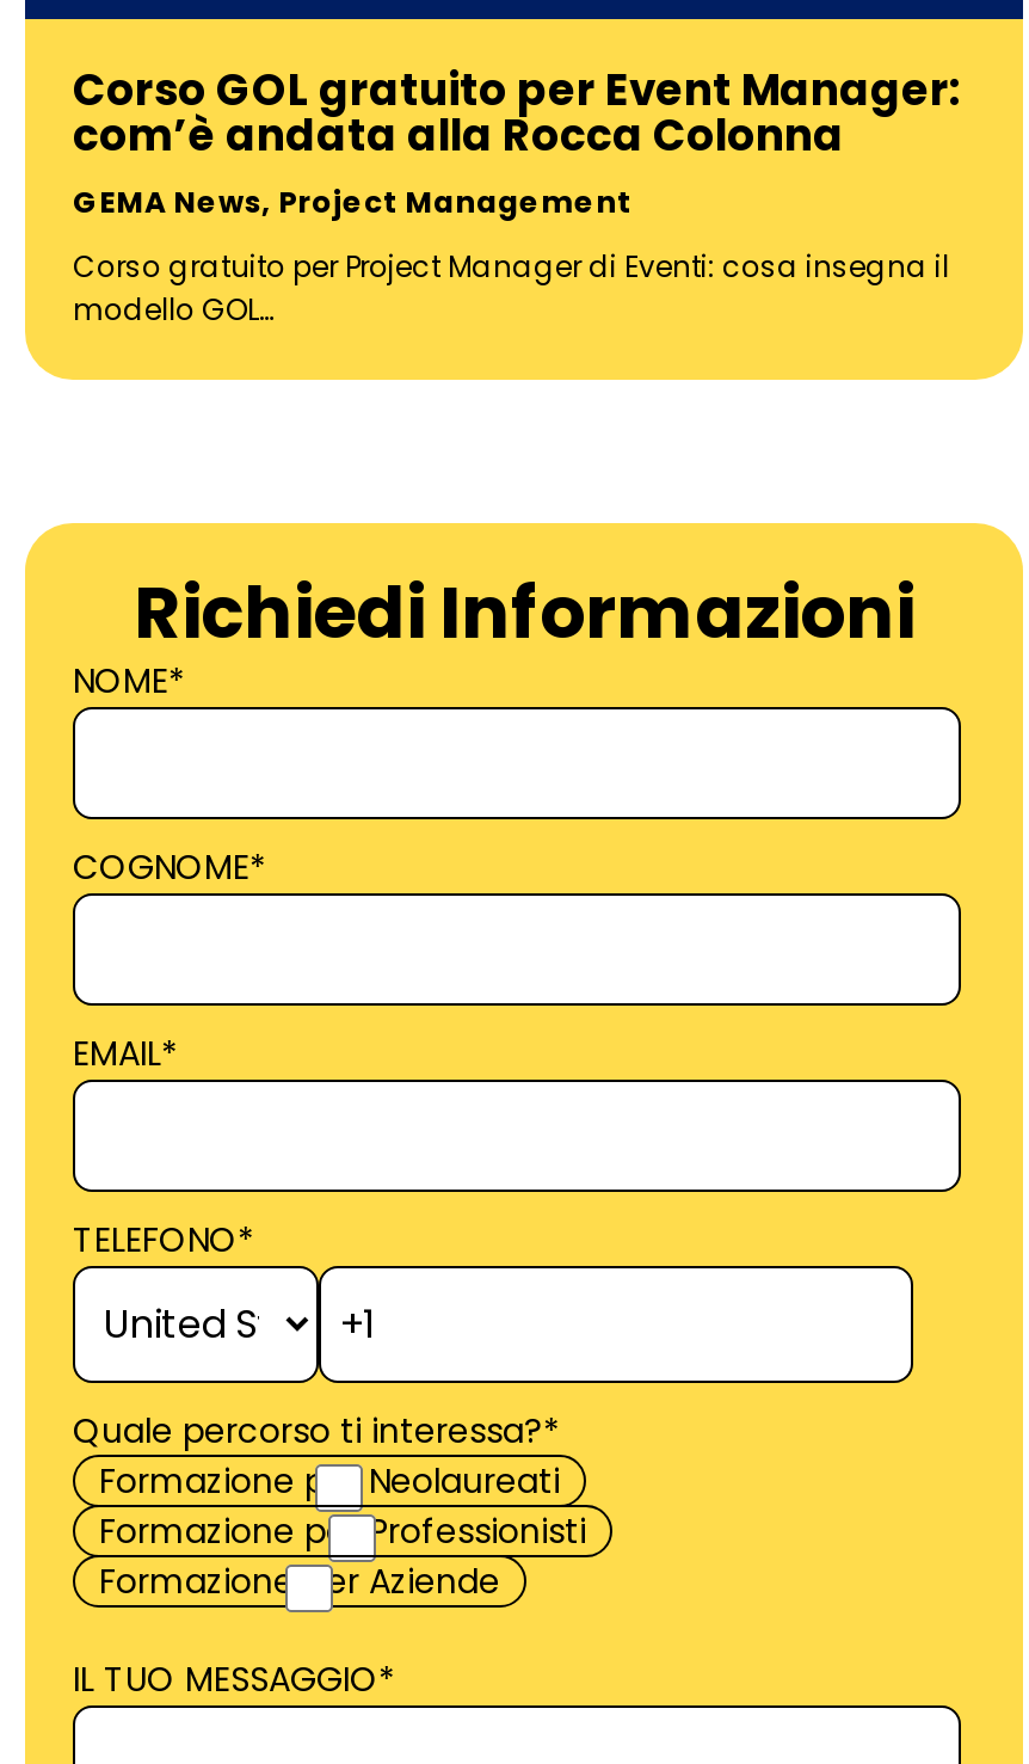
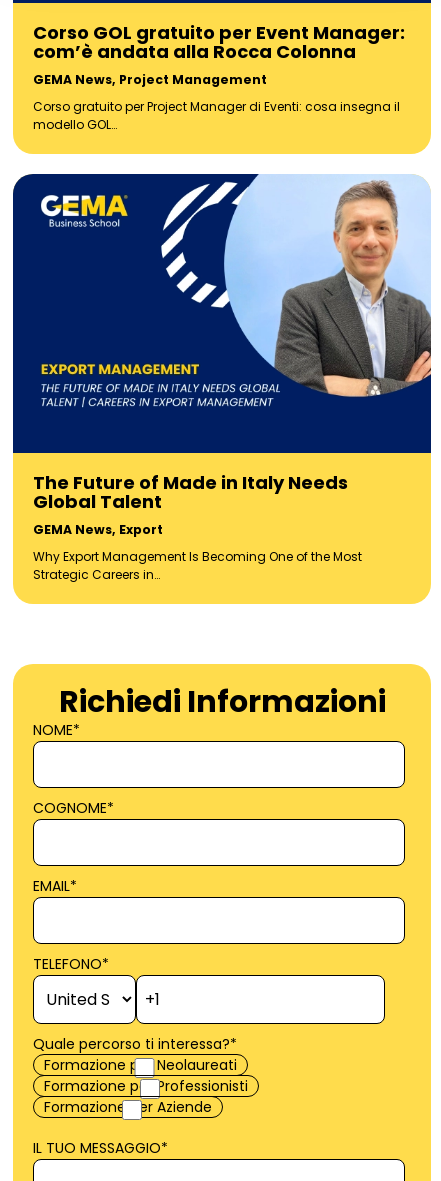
+ [image]

+ The Future of Made in Italy Needs
+ Global Talent
+ GEMA News, Export
+ Why Export Management Is Becoming One of the Most
+ Strategic Careers in…
